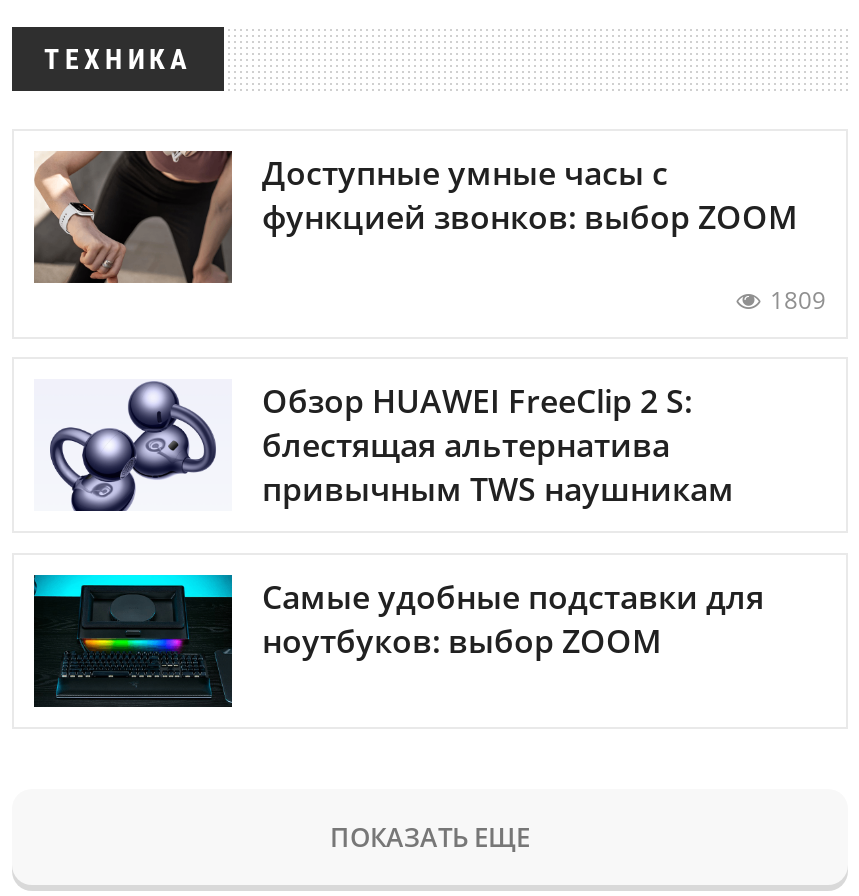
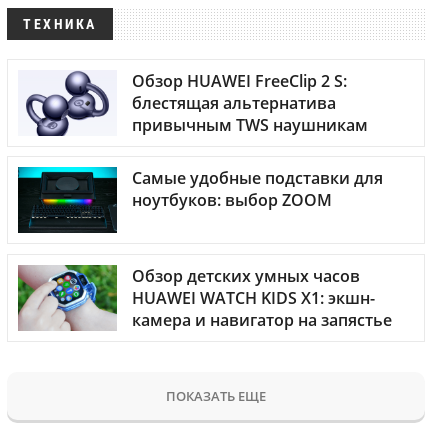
- [image]
- Доступные умные часы с
- функцией звонков: выбор ZOOM
- 1809

moved up: [image] | Обзор HUAWEI FreeClip 2 S: | блестящая альтернатива | привычным TWS наушникам | Самые удобные подставки для | ноутбуков: выбор ZOOM

+ [image]
+ Обзор детских умных часов
+ HUAWEI WATCH KIDS X1: экшн-
+ камера и навигатор на запястье
